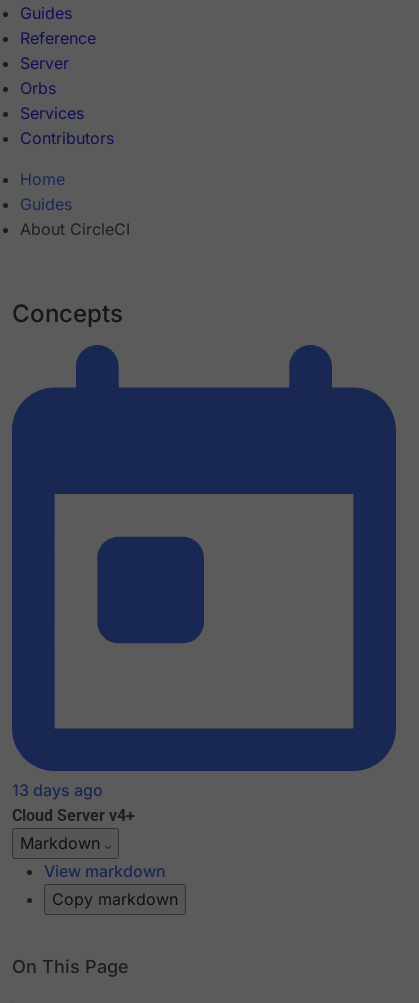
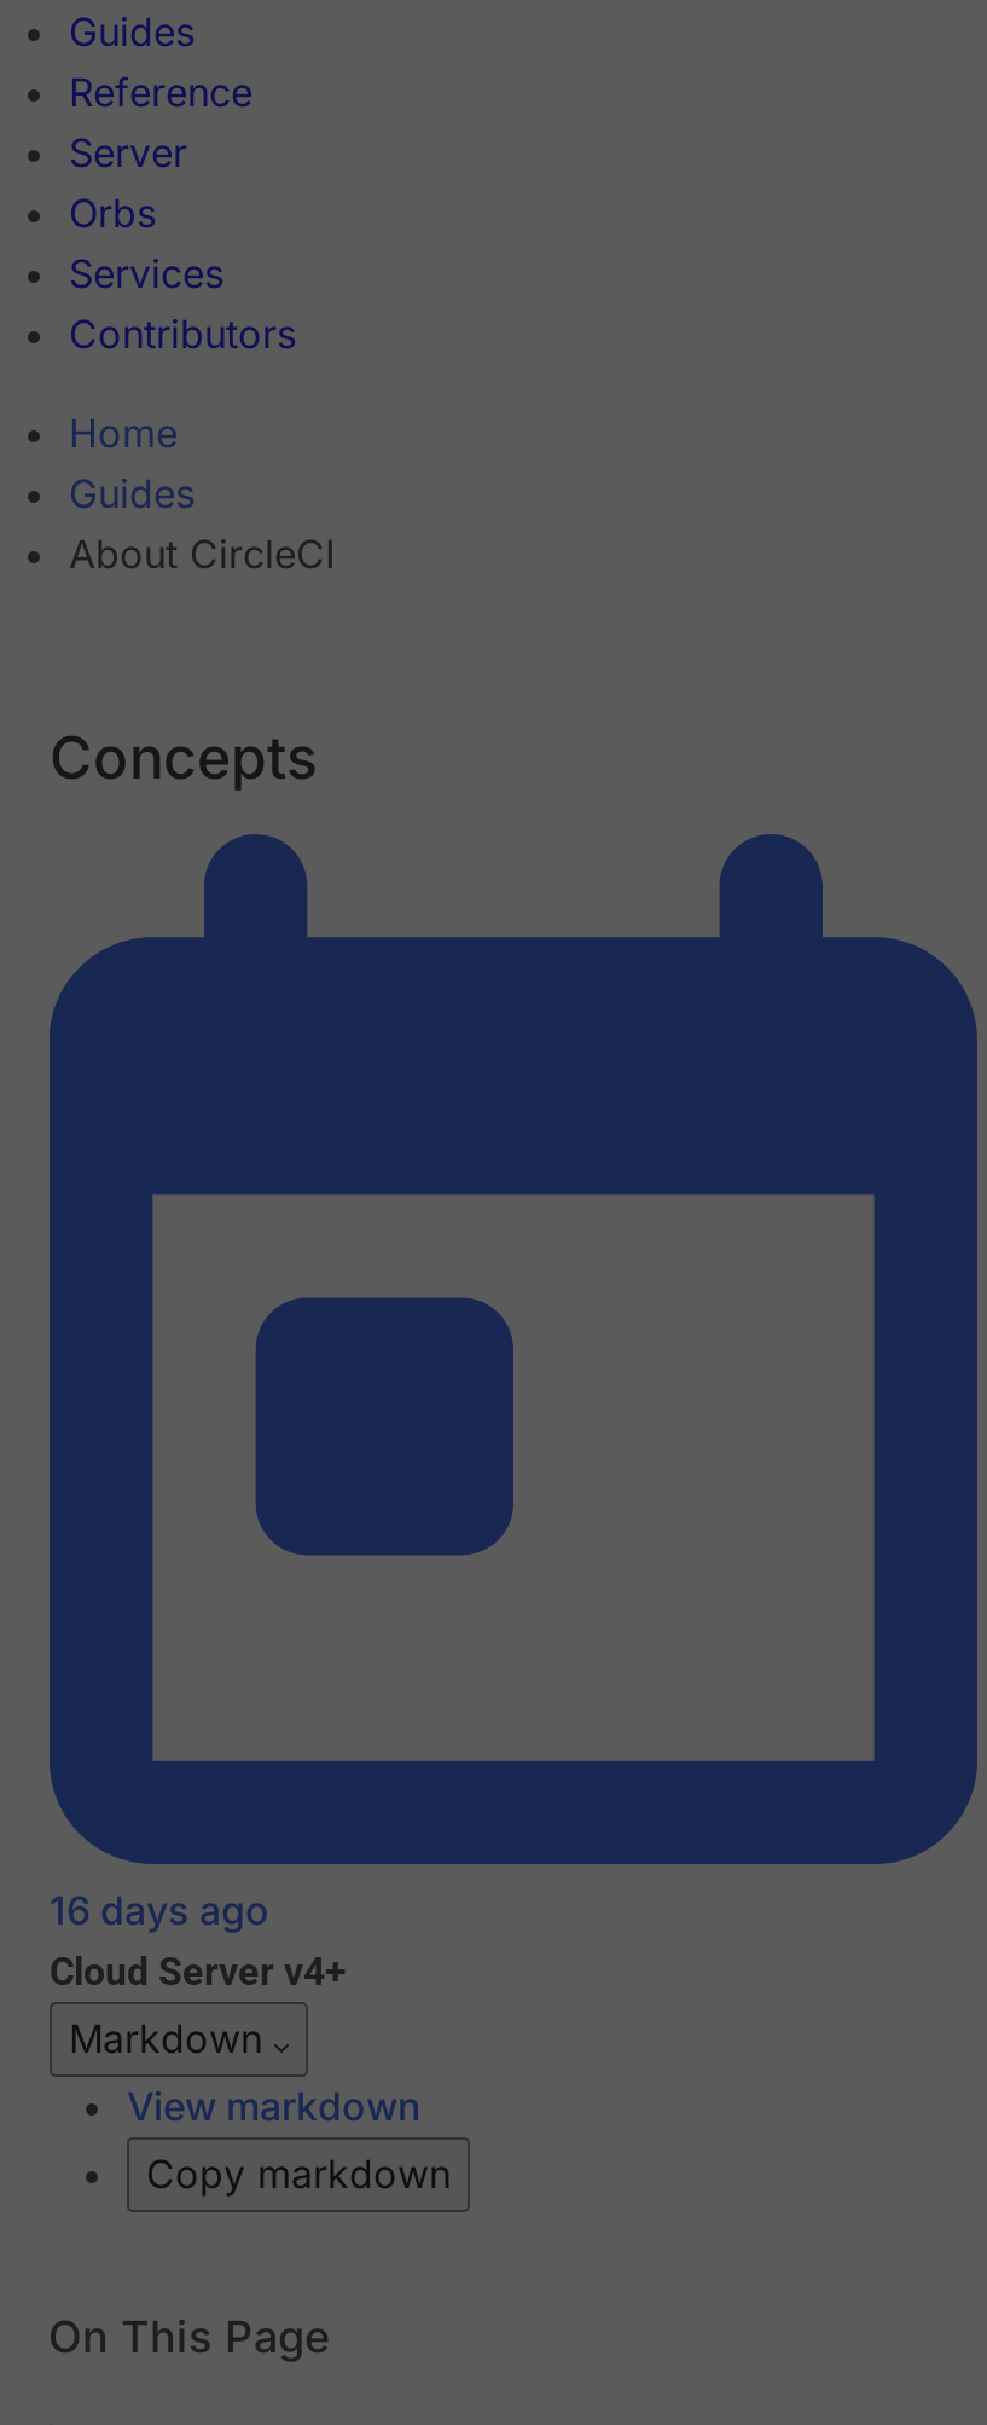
- 13 days ago
+ 16 days ago
